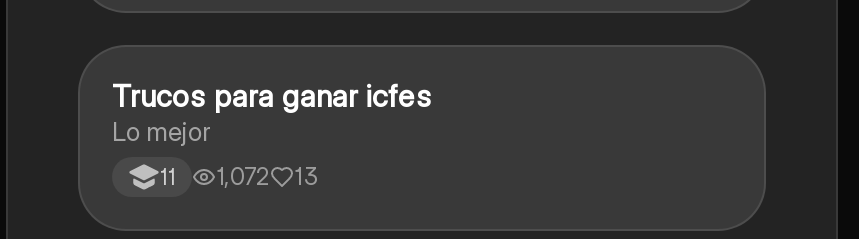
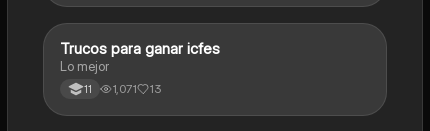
- 11 1,072 13
+ 11 1,071 13
